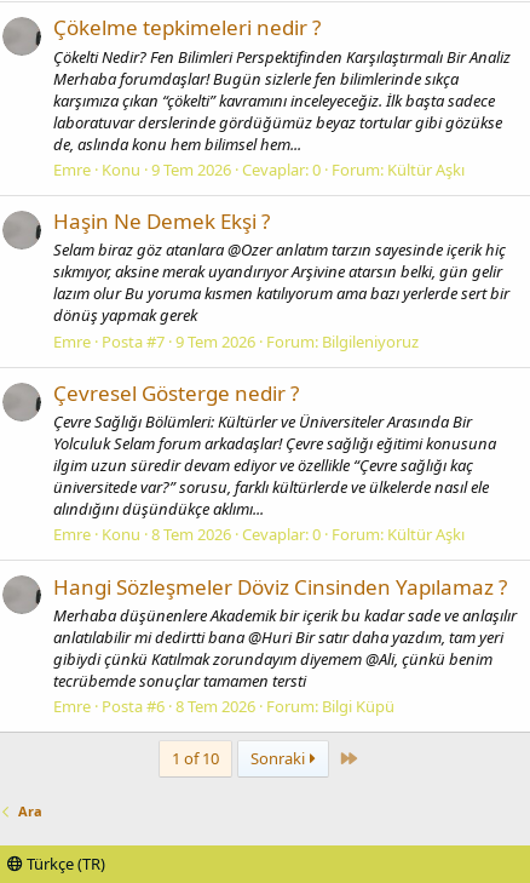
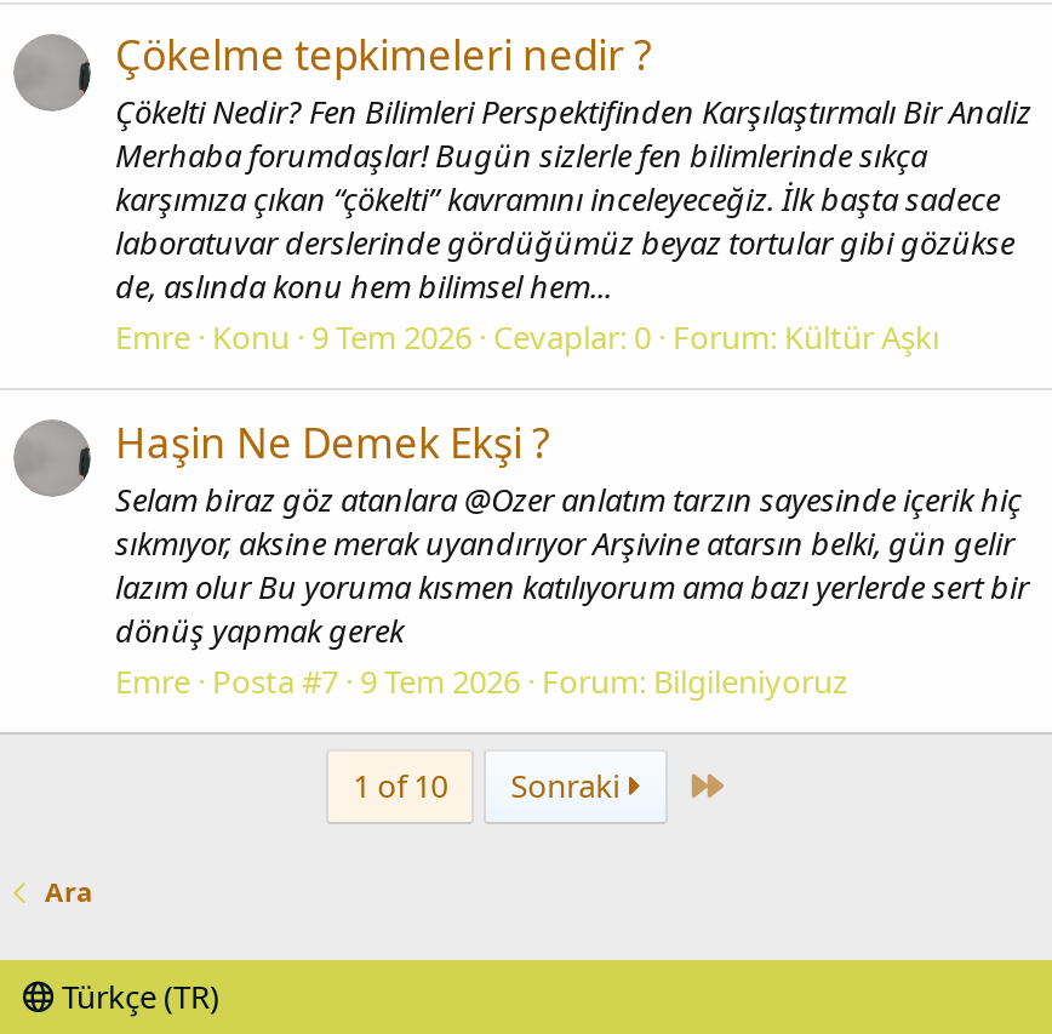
- Çevresel Gösterge nedir ?
- Çevre Sağlığı Bölümleri: Kültürler ve Üniversiteler Arasında Bir
- Yolculuk Selam forum arkadaşlar! Çevre sağlığı eğitimi konusuna
- ilgim uzun süredir devam ediyor ve özellikle “Çevre sağlığı kaç
- üniversitede var?” sorusu, farklı kültürlerde ve ülkelerde nasıl ele
- alındığını düşündükçe aklımı...
- Emre Konu 8 Tem 2026 Cevaplar: 0 Forum: Kültür Aşkı
- Hangi Sözleşmeler Döviz Cinsinden Yapılamaz ?
- Merhaba düşünenlere Akademik bir içerik bu kadar sade ve anlaşılır
- anlatılabilir mi dedirtti bana @Huri Bir satır daha yazdım, tam yeri
- gibiydi çünkü Katılmak zorundayım diyemem @Ali, çünkü benim
- tecrübemde sonuçlar tamamen tersti
- Emre Posta #6 8 Tem 2026 Forum: Bilgi Küpü
